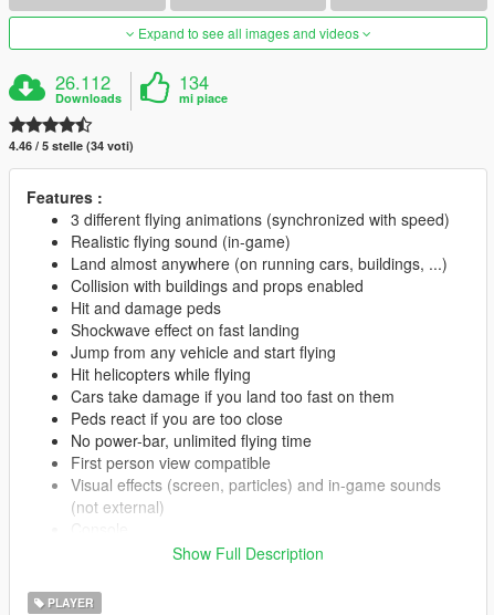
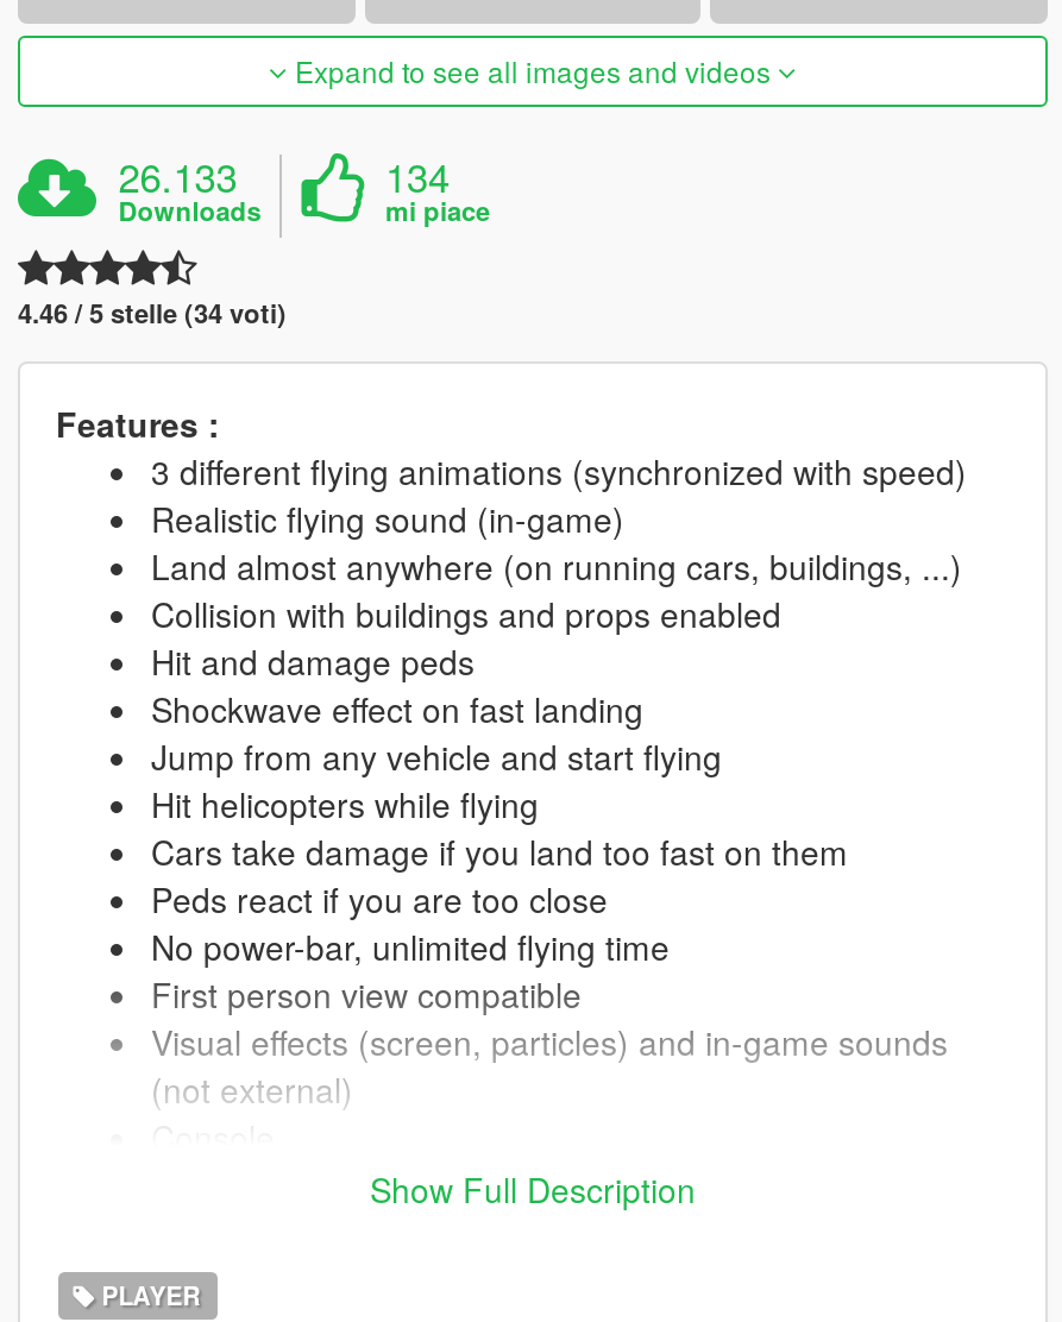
- 26.112
+ 26.133
